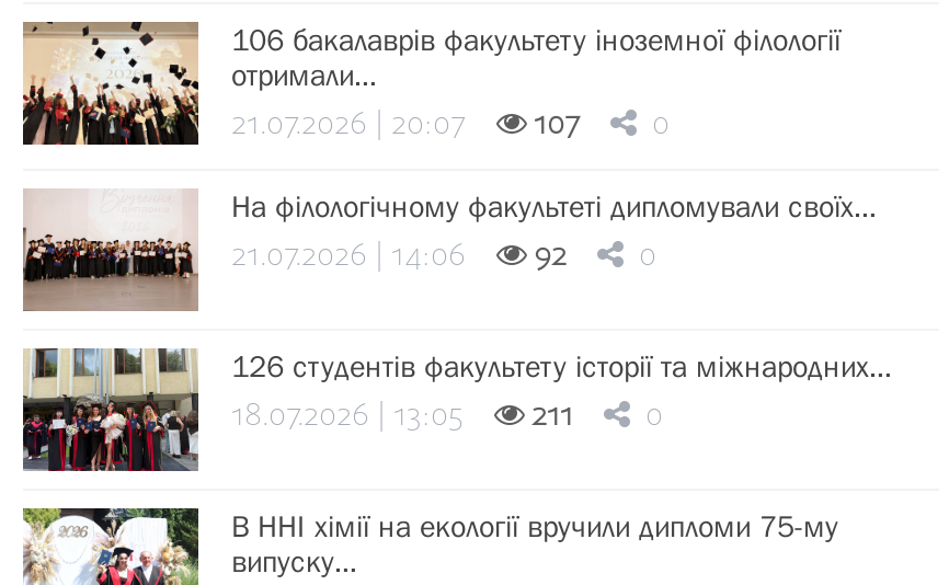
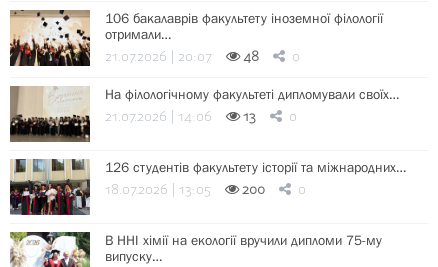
- 107
+ 48

- [image]
+ [image]

- 92
+ 13

- 211
+ 200
